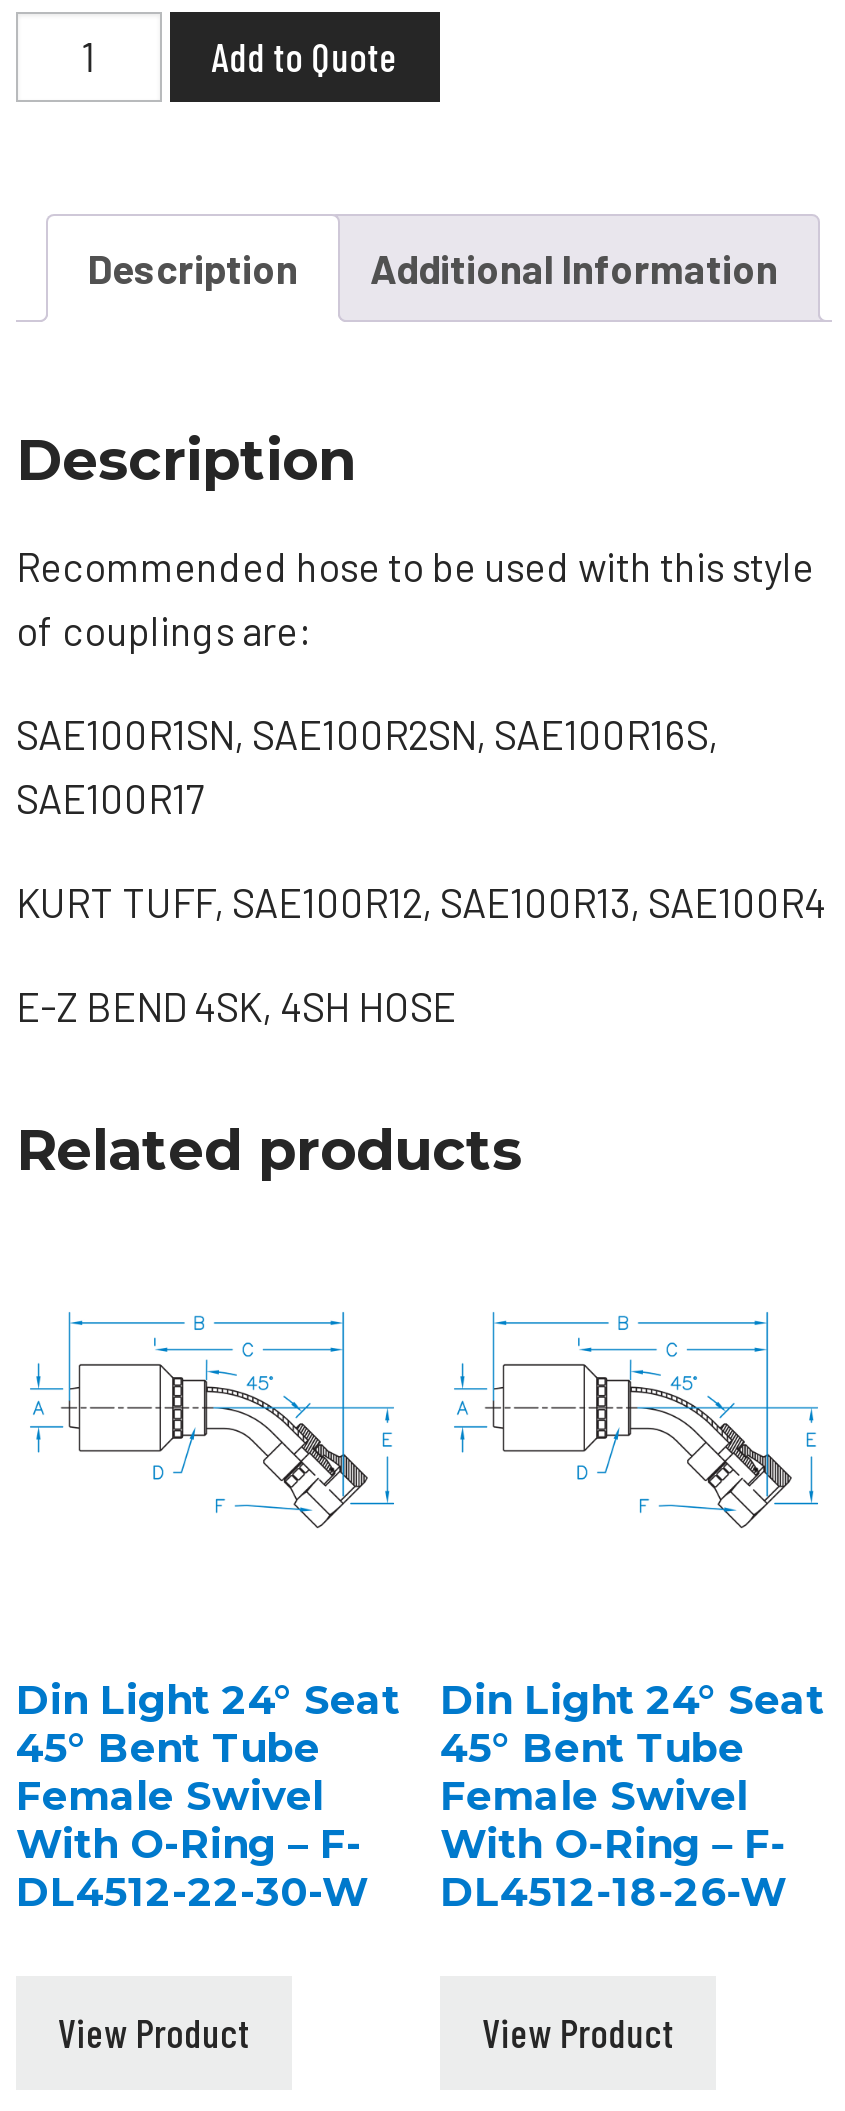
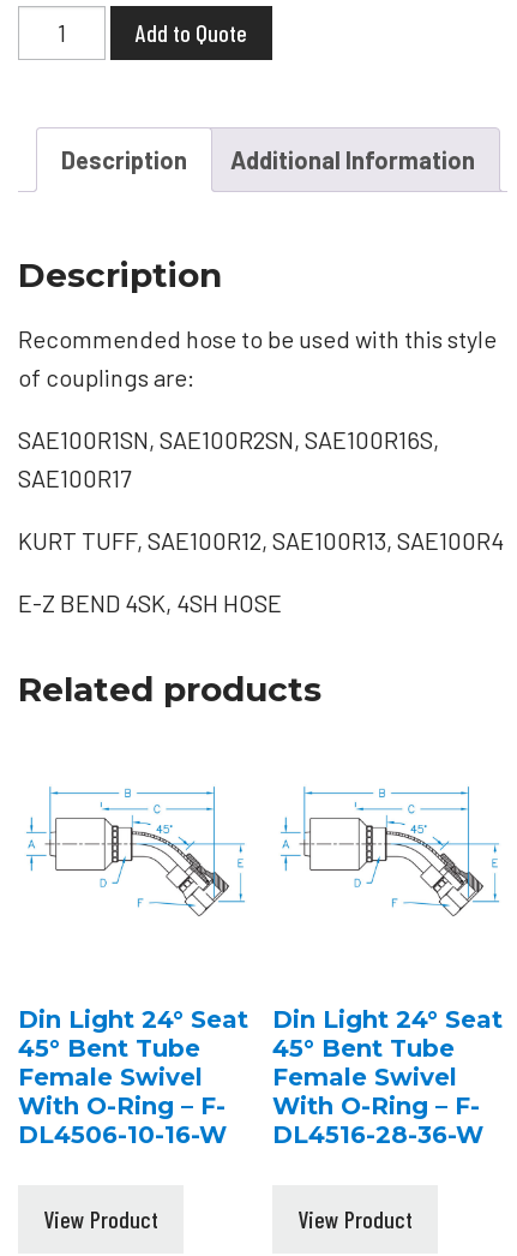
- DL4512-22-30-W
+ DL4506-10-16-W

- DL4512-18-26-W
+ DL4516-28-36-W
